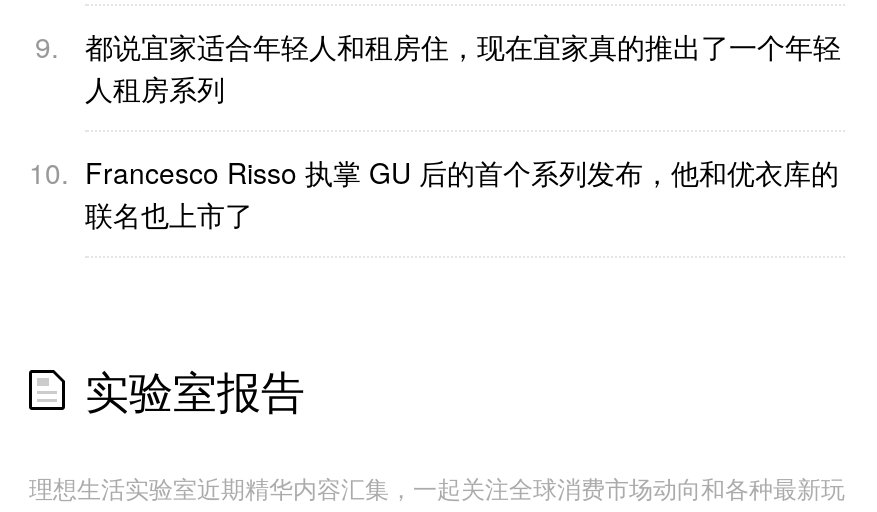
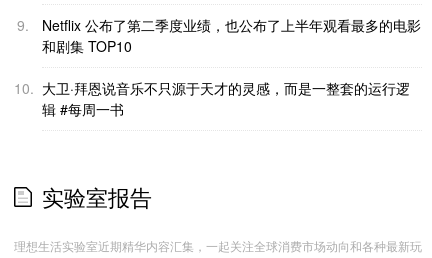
- 都说宜家适合年轻人和租房住，现在宜家真的推出了一个年轻
- 人租房系列
+ Netflix 公布了第二季度业绩，也公布了上半年观看最多的电影
+ 和剧集 TOP10

- 10. Francesco Risso 执掌 GU 后的首个系列发布，他和优衣库的
- 联名也上市了
+ 10. 大卫·拜恩说音乐不只源于天才的灵感，而是一整套的运行逻
+ 辑 #每周一书
